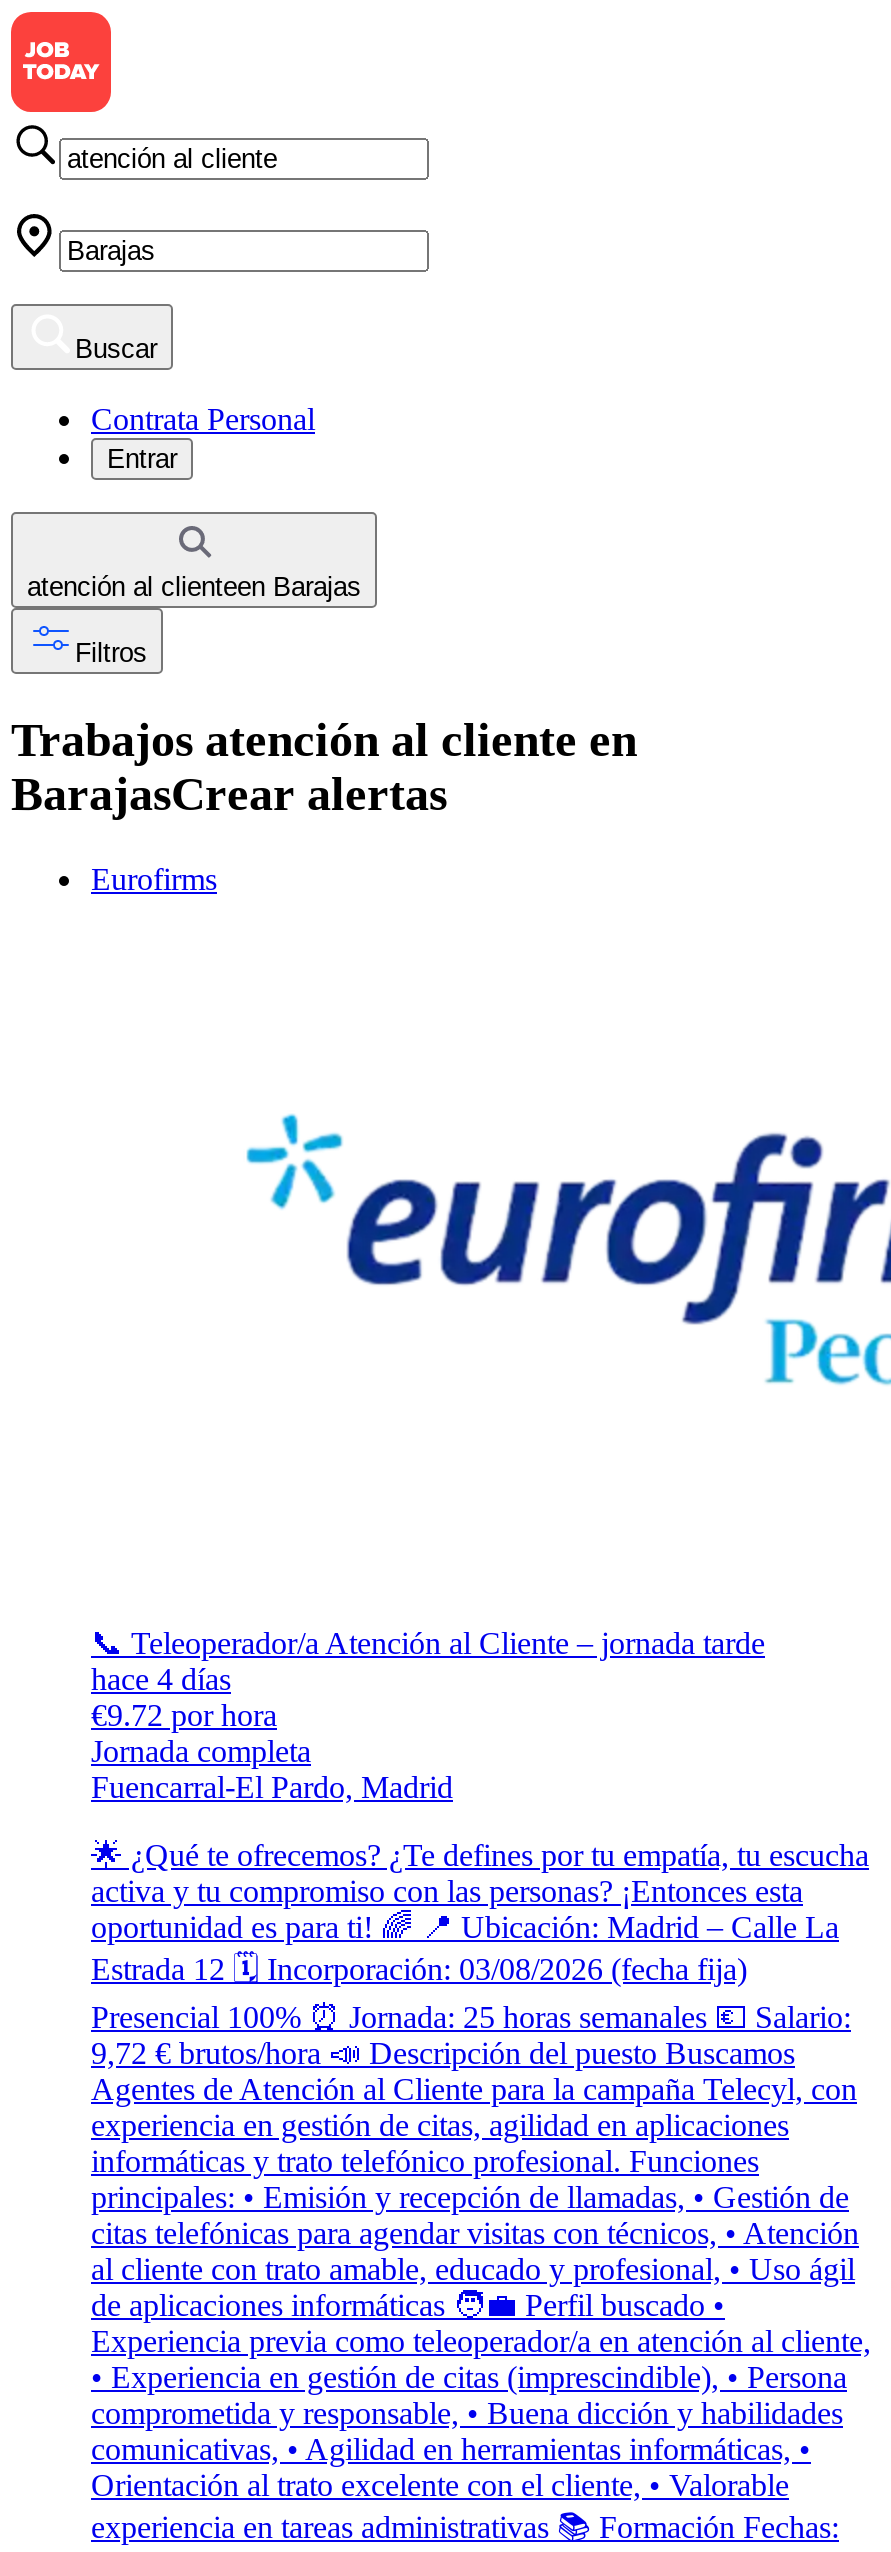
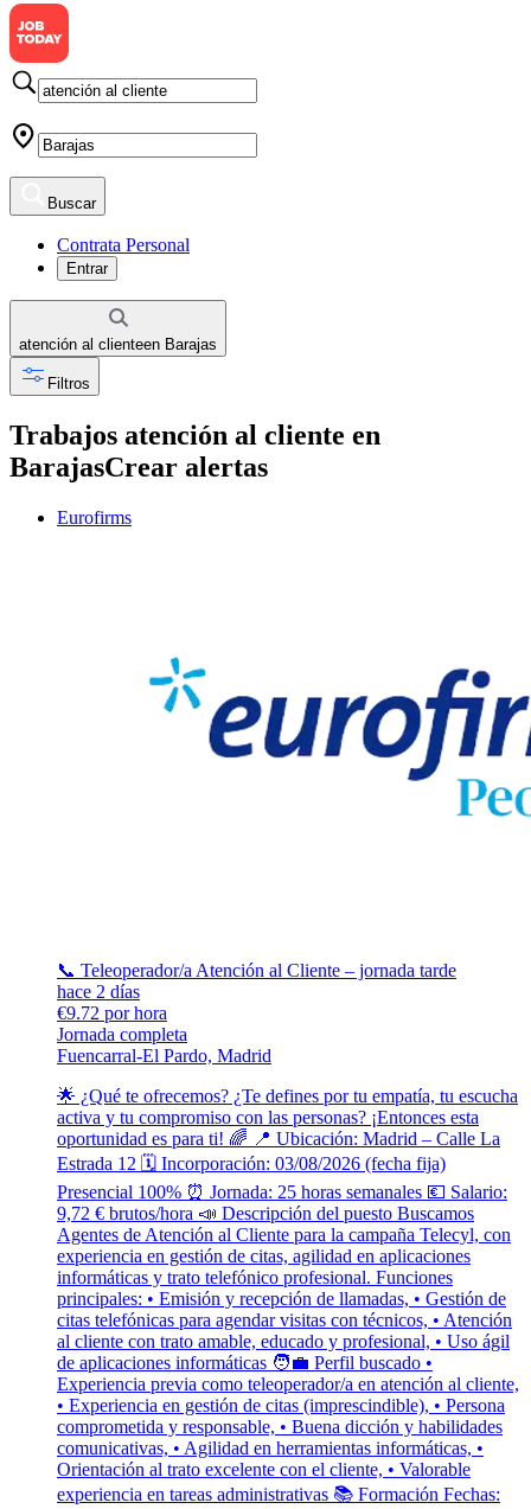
- hace 4 días
+ hace 2 días
